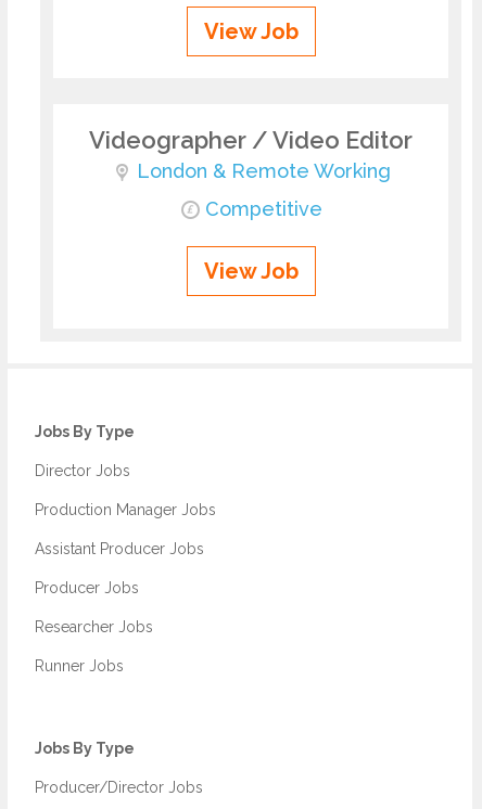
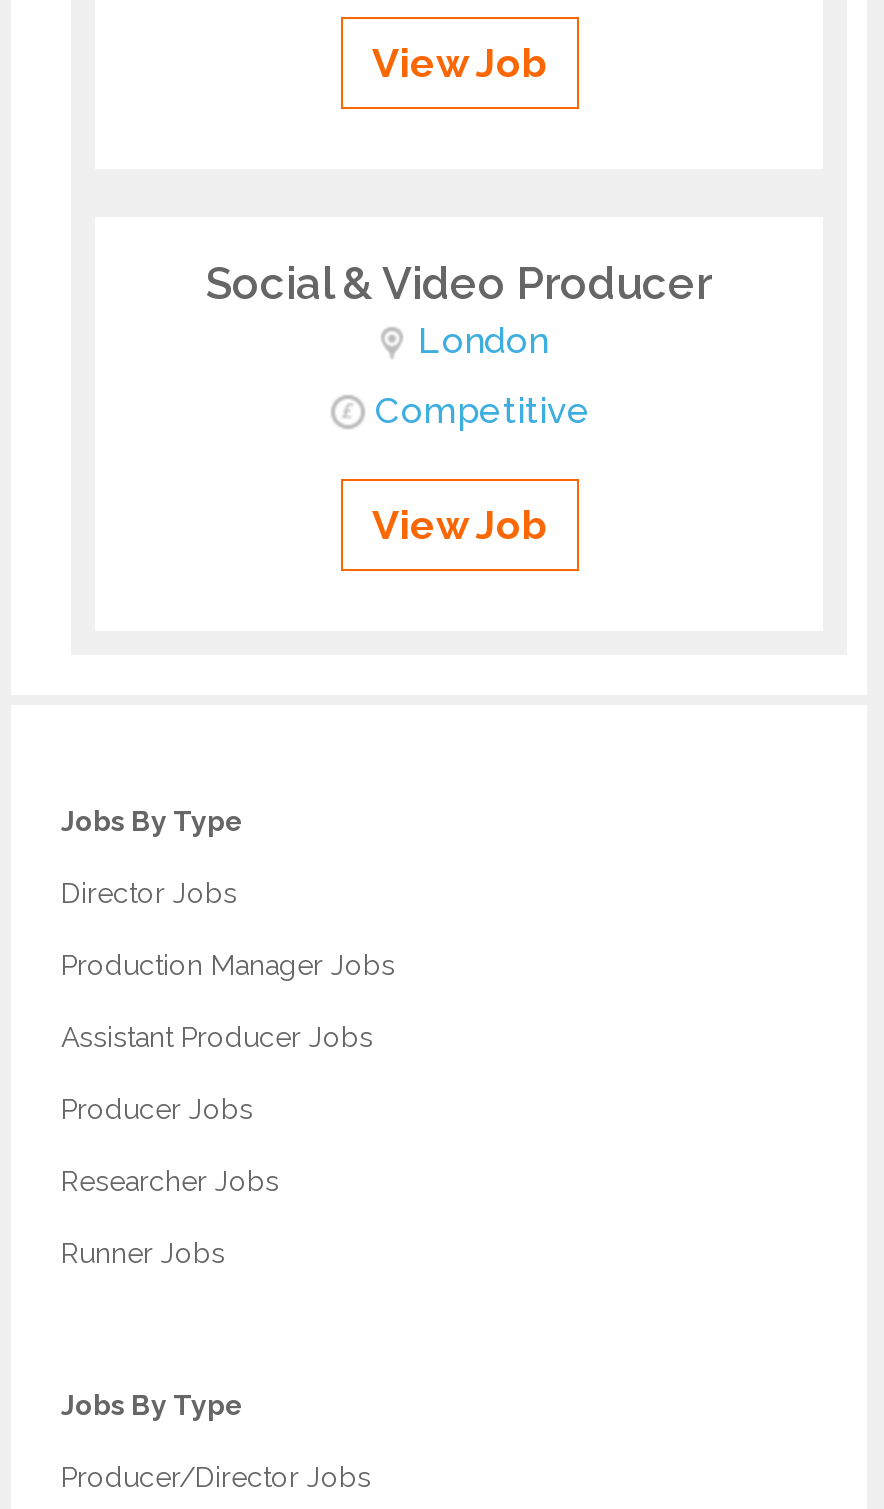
- Videographer / Video Editor
- London & Remote Working
+ Social & Video Producer
+ London
